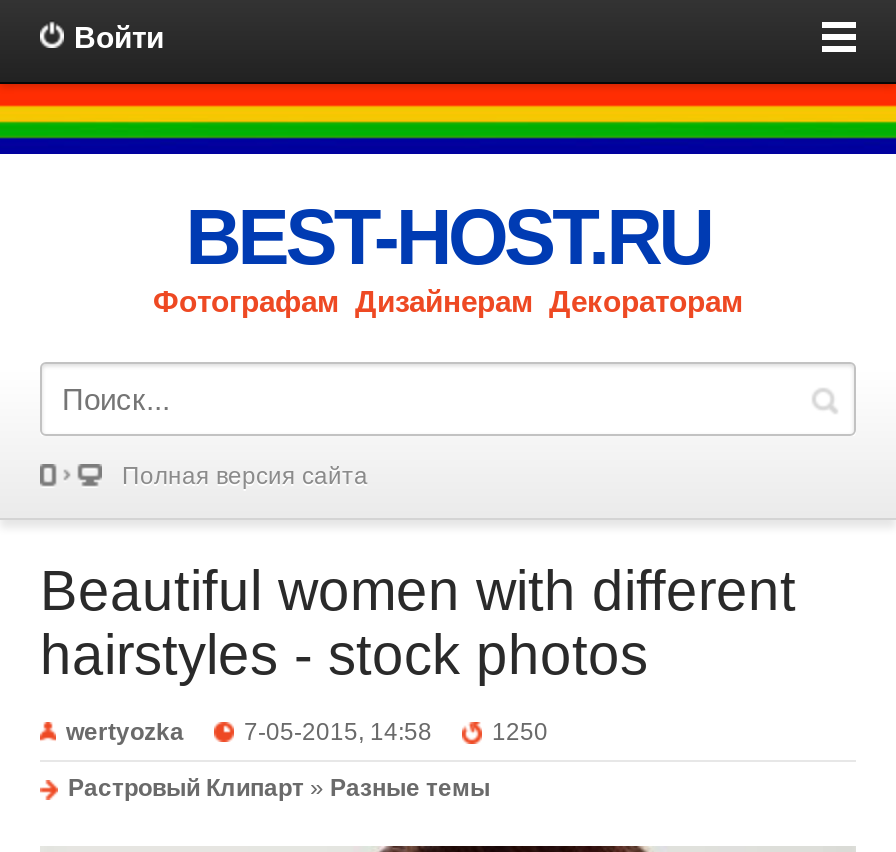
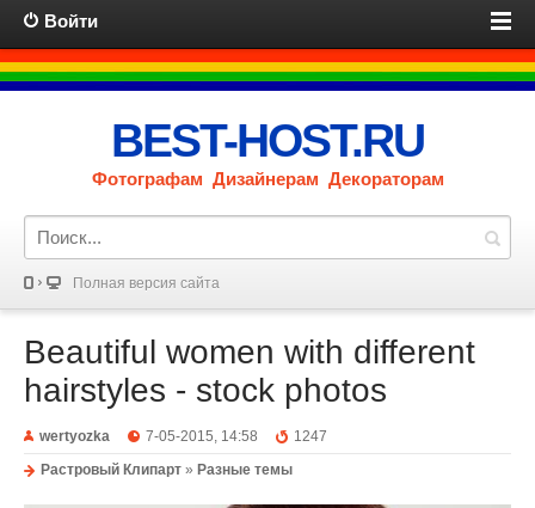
- 1250
+ 1247
